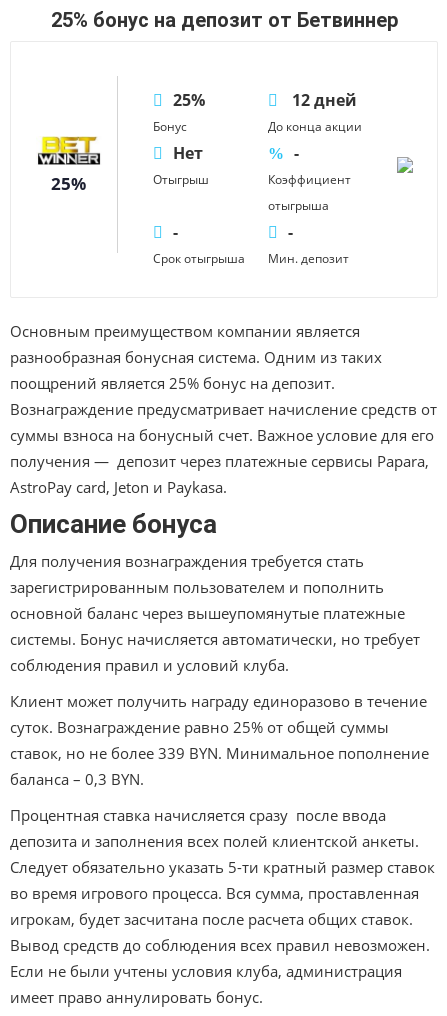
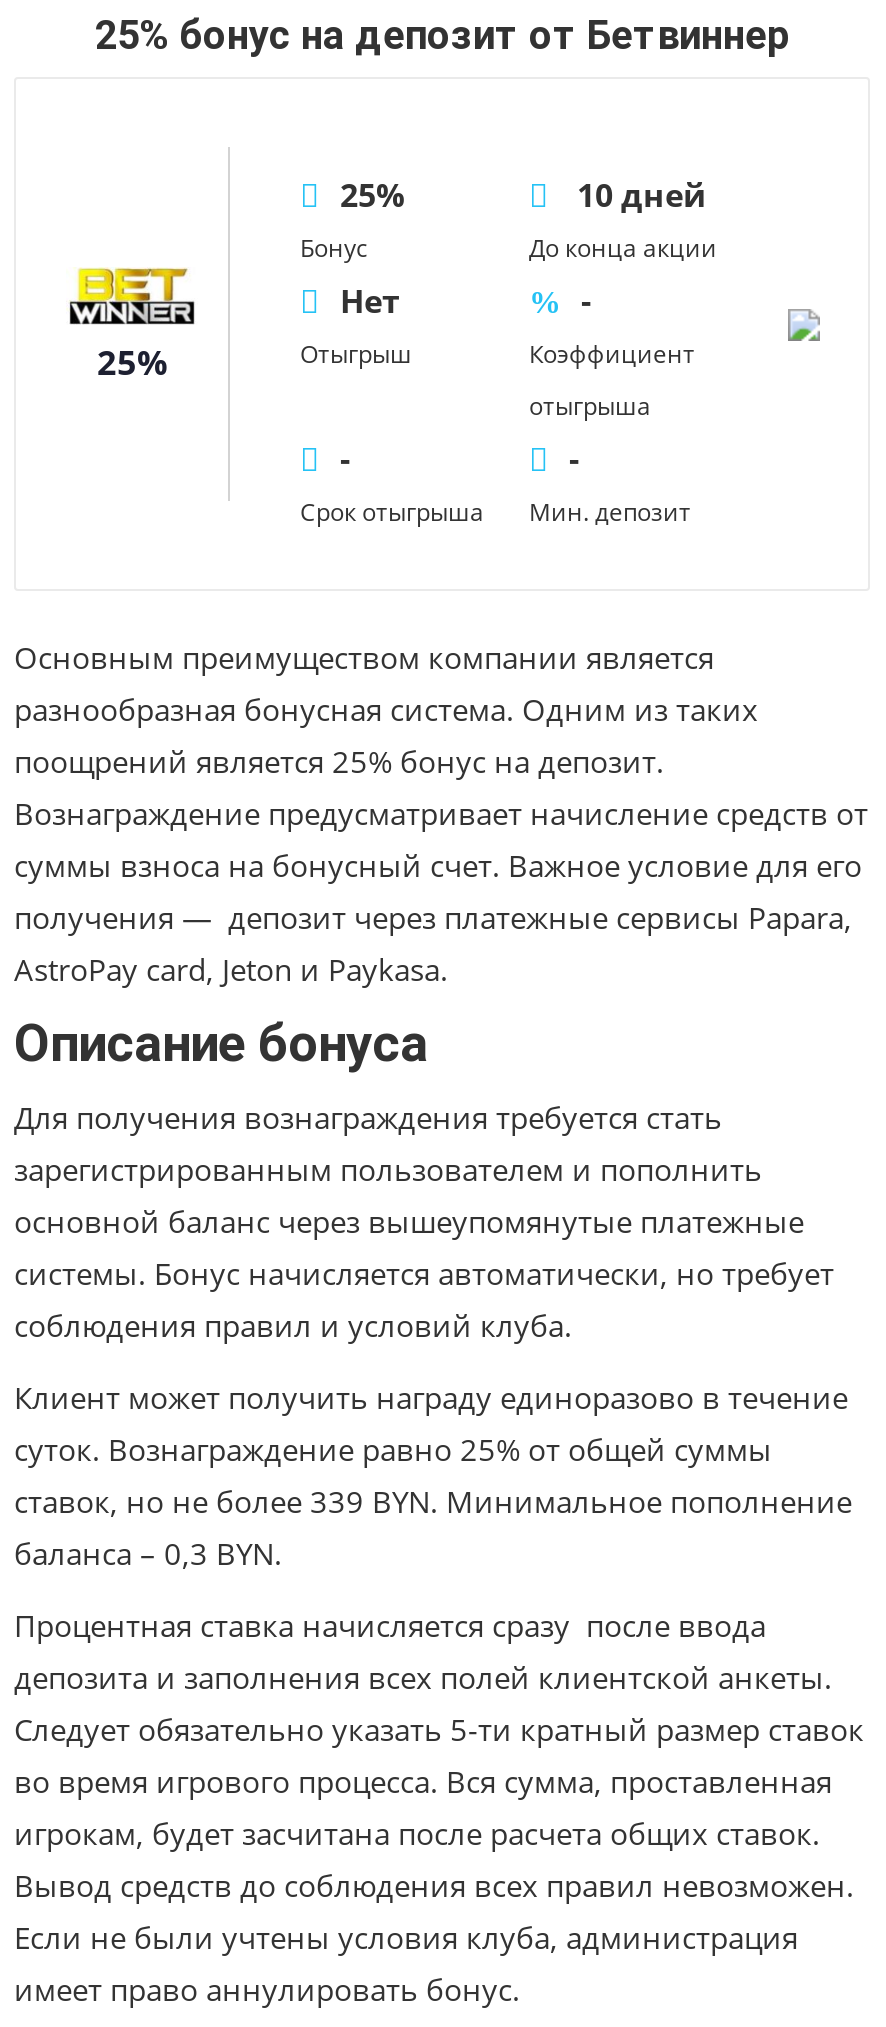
- 12 дней
+ 10 дней
